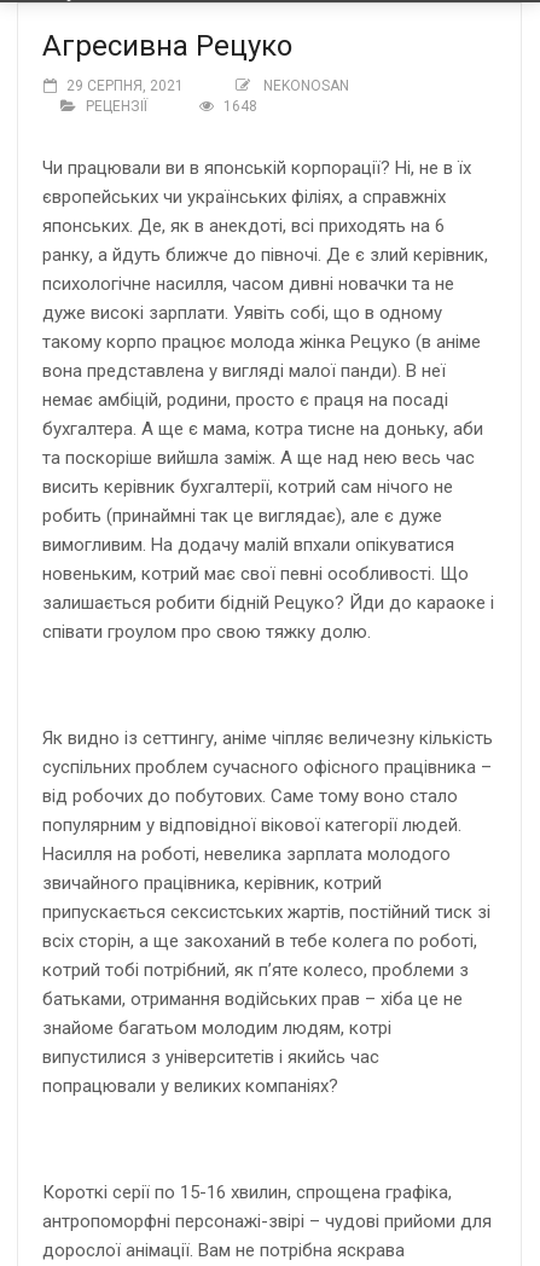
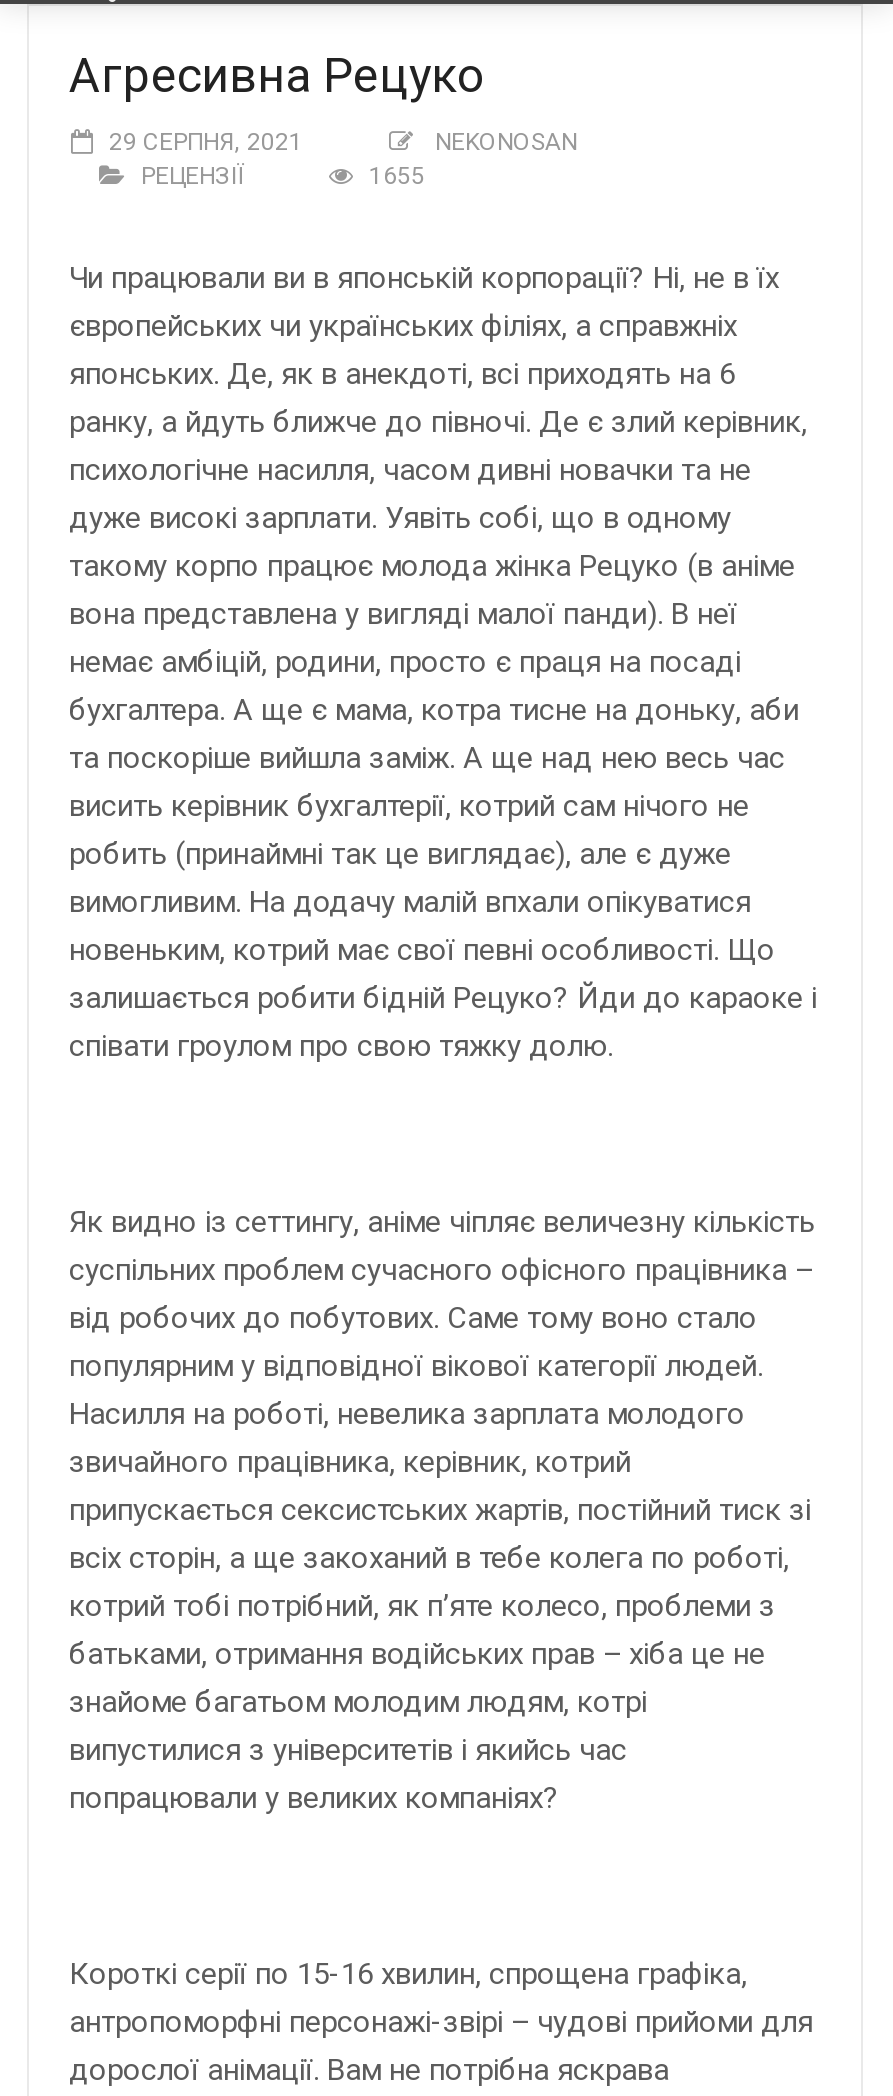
- 1648
+ 1655
